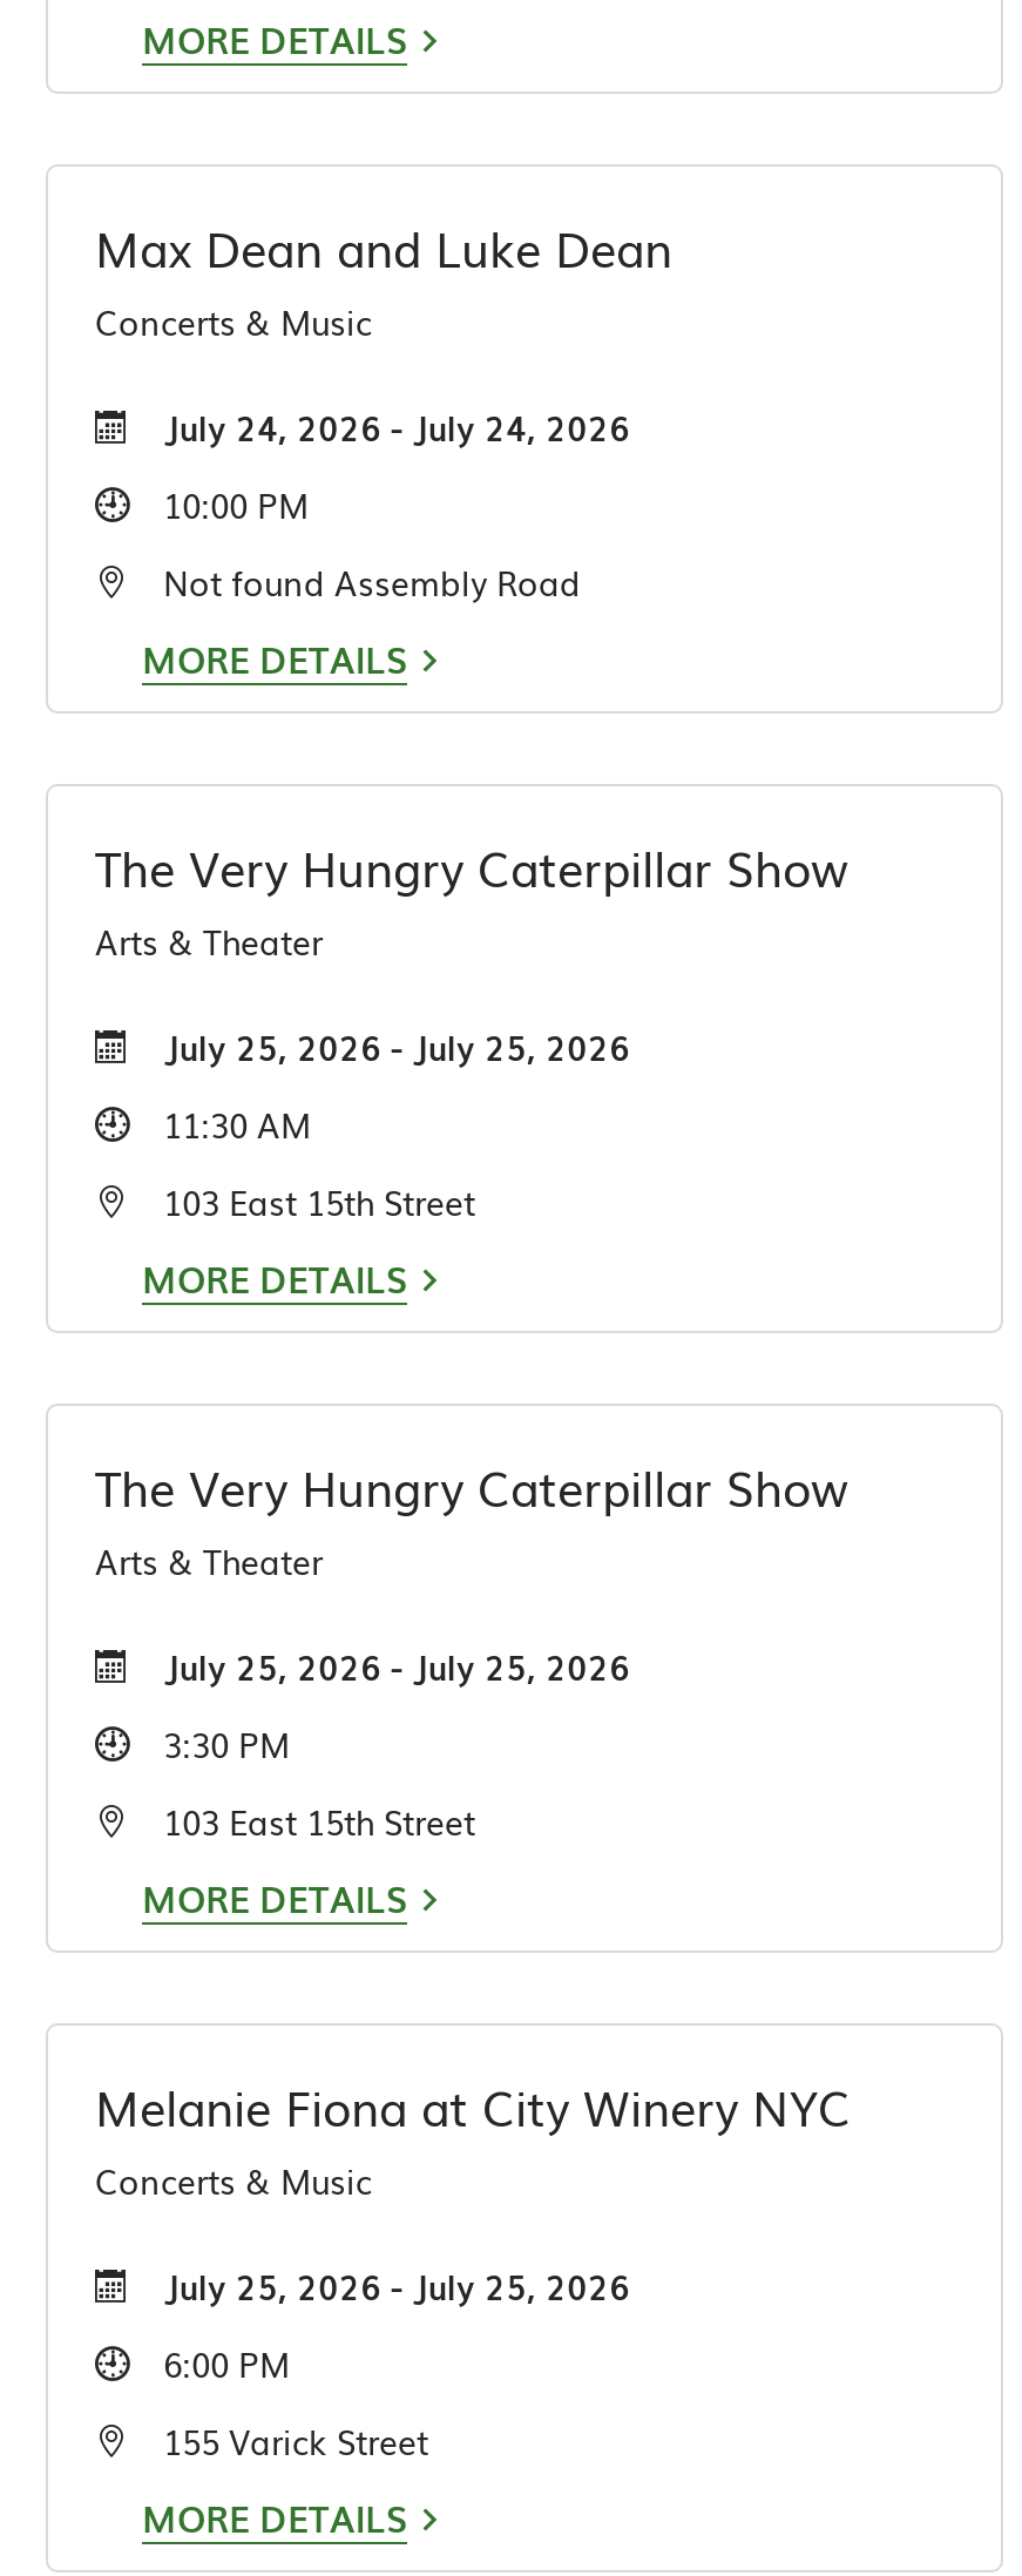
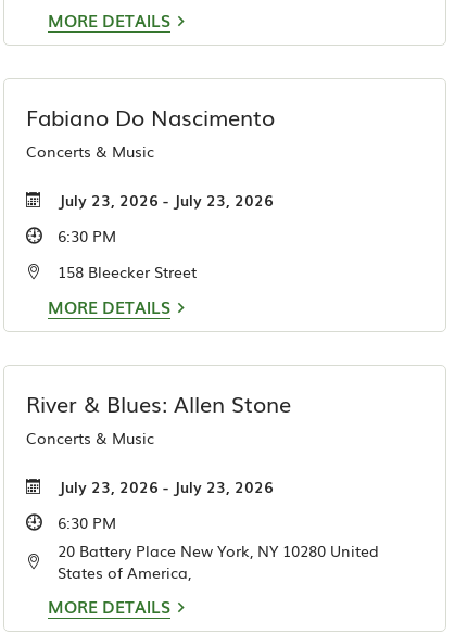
- Max Dean and Luke Dean
+ Fabiano Do Nascimento

- July 24, 2026 - July 24, 2026
+ July 23, 2026 - July 23, 2026

- 10:00 PM
+ 6:30 PM

- Not found Assembly Road
+ 158 Bleecker Street

- The Very Hungry Caterpillar Show
- Arts & Theater
- July 25, 2026 - July 25, 2026
- 11:30 AM
- 103 East 15th Street
- MORE DETAILS
- The Very Hungry Caterpillar Show
- Arts & Theater
- July 25, 2026 - July 25, 2026
- 3:30 PM
- 103 East 15th Street
- MORE DETAILS
- Melanie Fiona at City Winery NYC
+ River & Blues: Allen Stone

- July 25, 2026 - July 25, 2026
- 6:00 PM
- 155 Varick Street
+ July 23, 2026 - July 23, 2026
+ 6:30 PM
+ 20 Battery Place New York, NY 10280 United
+ States of America,
